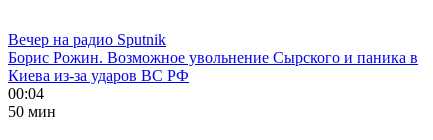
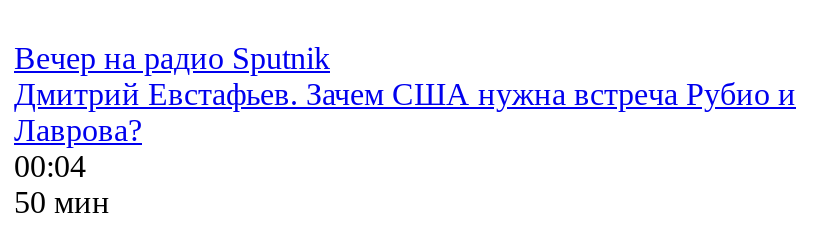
- Борис Рожин. Возможное увольнение Сырского и паника в
- Киева из-за ударов ВС РФ
+ Дмитрий Евстафьев. Зачем США нужна встреча Рубио и
+ Лаврова?
